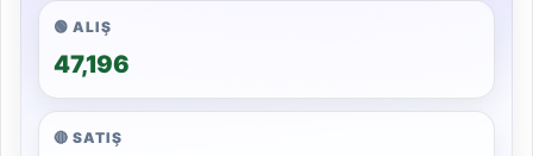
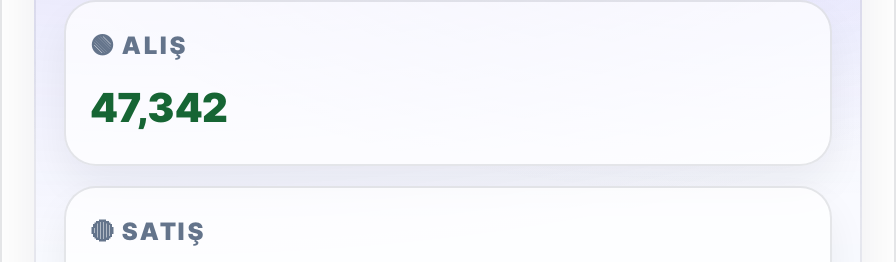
- 47,196
+ 47,342
